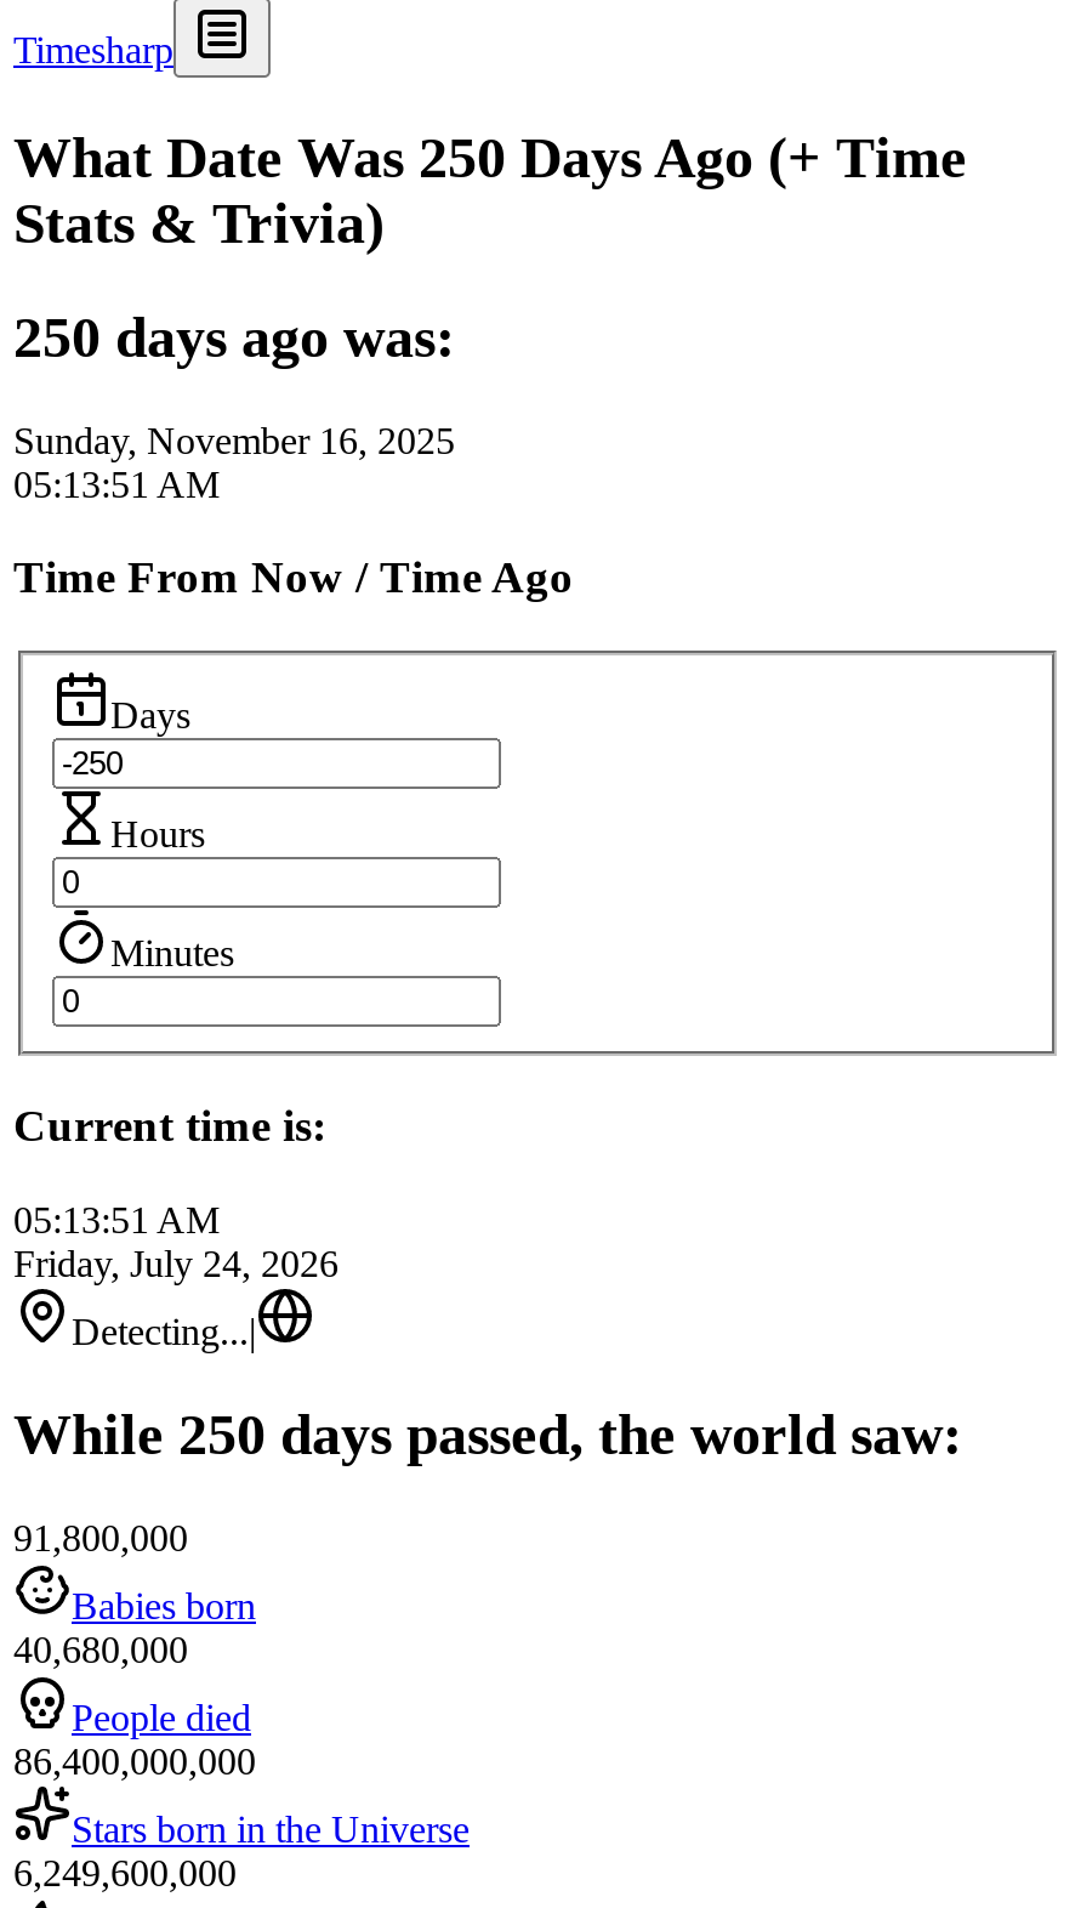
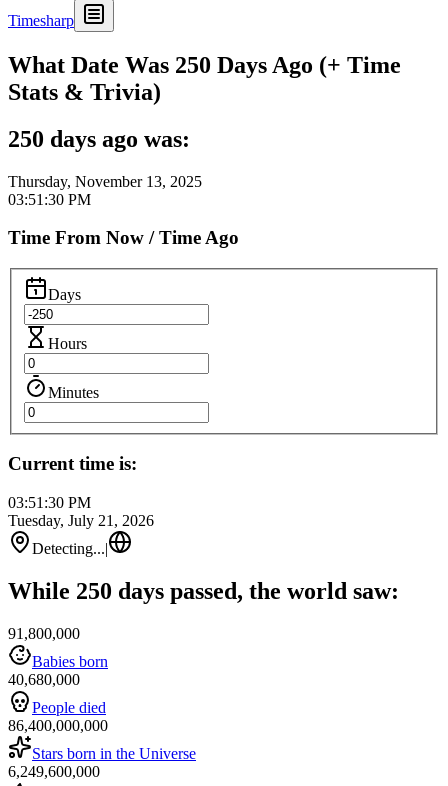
- Sunday, November 16, 2025
- 05:13:51 AM
+ Thursday, November 13, 2025
+ 03:51:30 PM

- 05:13:51 AM
- Friday, July 24, 2026
+ 03:51:30 PM
+ Tuesday, July 21, 2026
